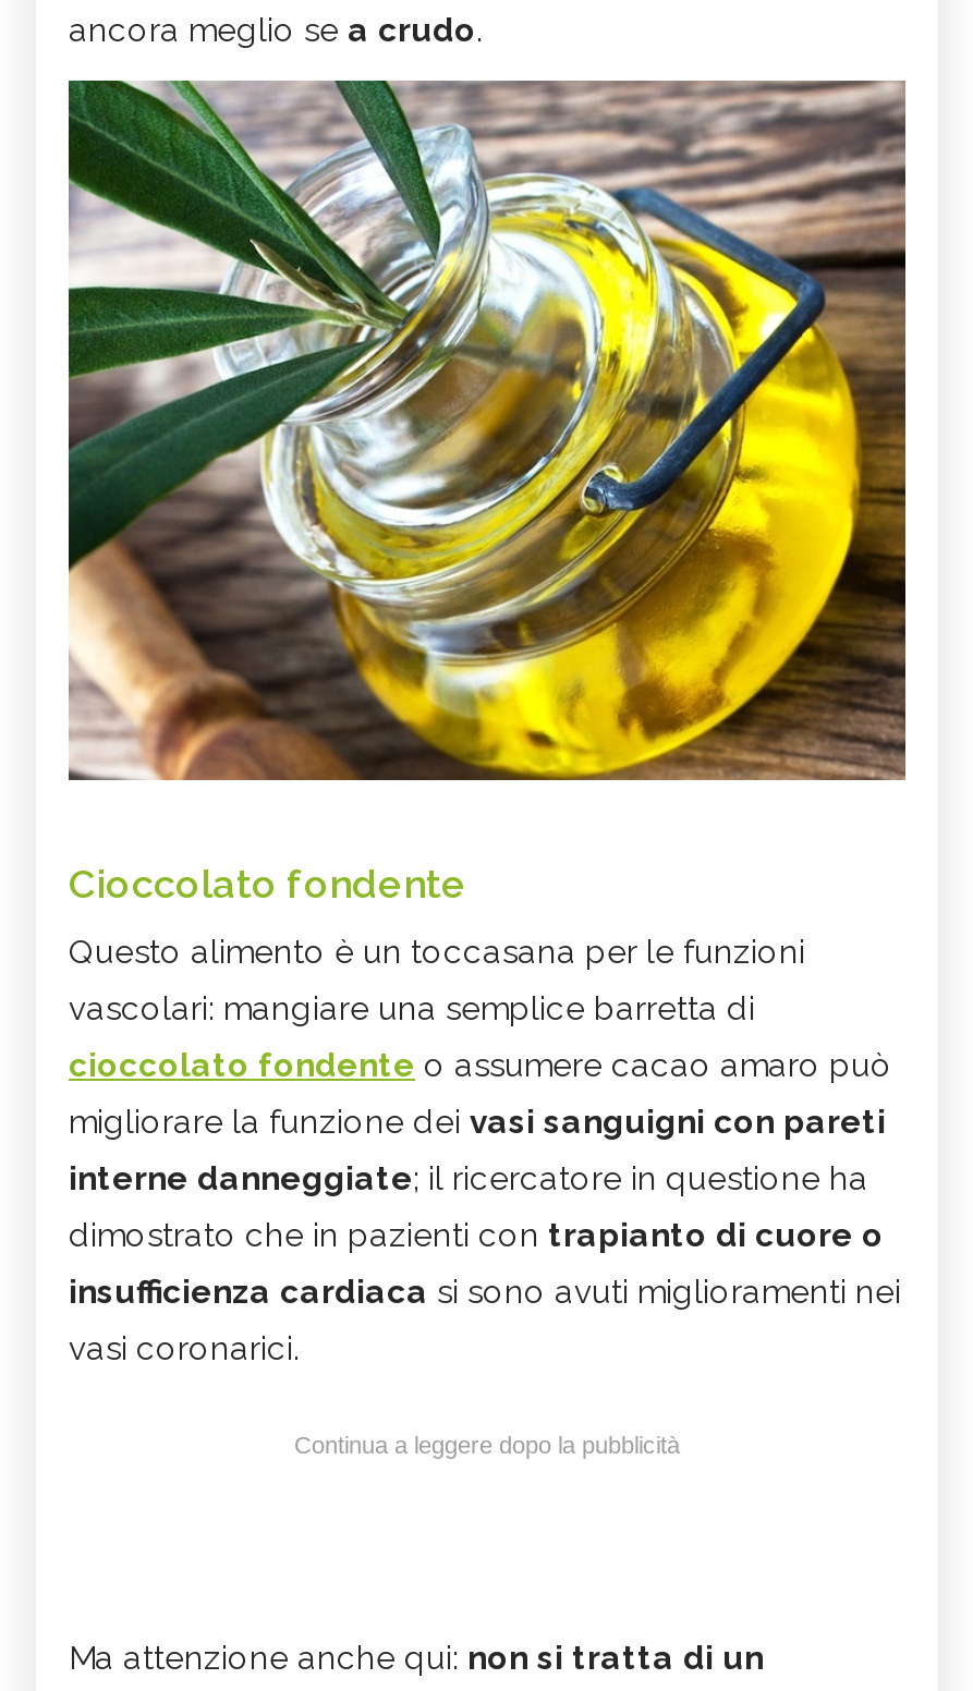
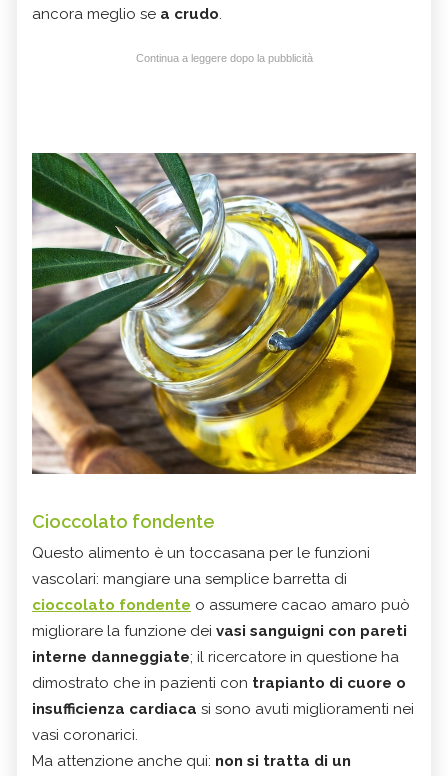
moved down: [image] | Cioccolato fondente | Questo alimento è un toccasana per le funzioni | ... | insufficienza cardiaca si sono avuti miglioramenti nei | vasi coronarici.

moved up: Continua a leggere dopo la pubblicità
